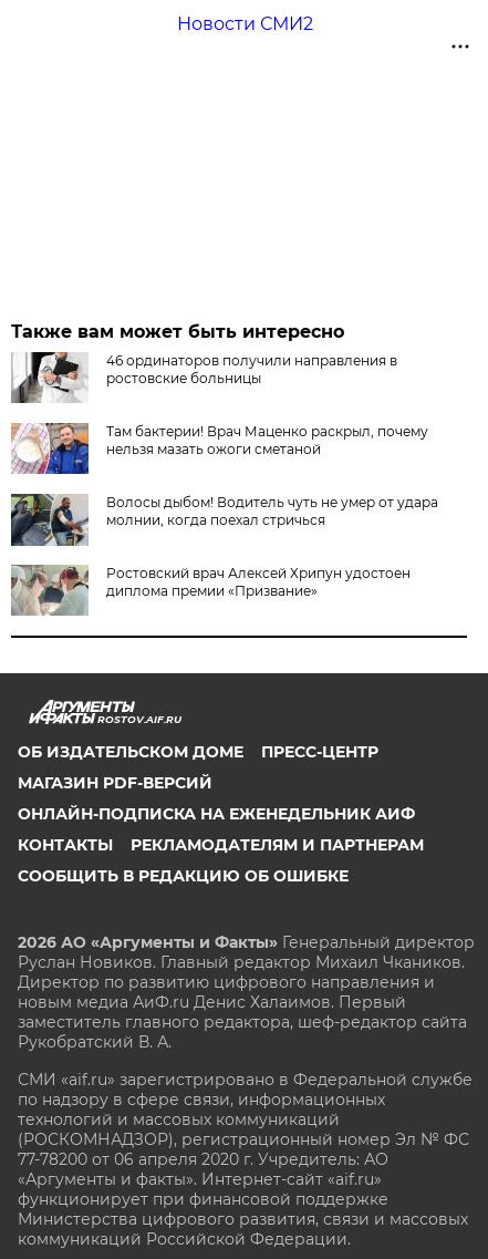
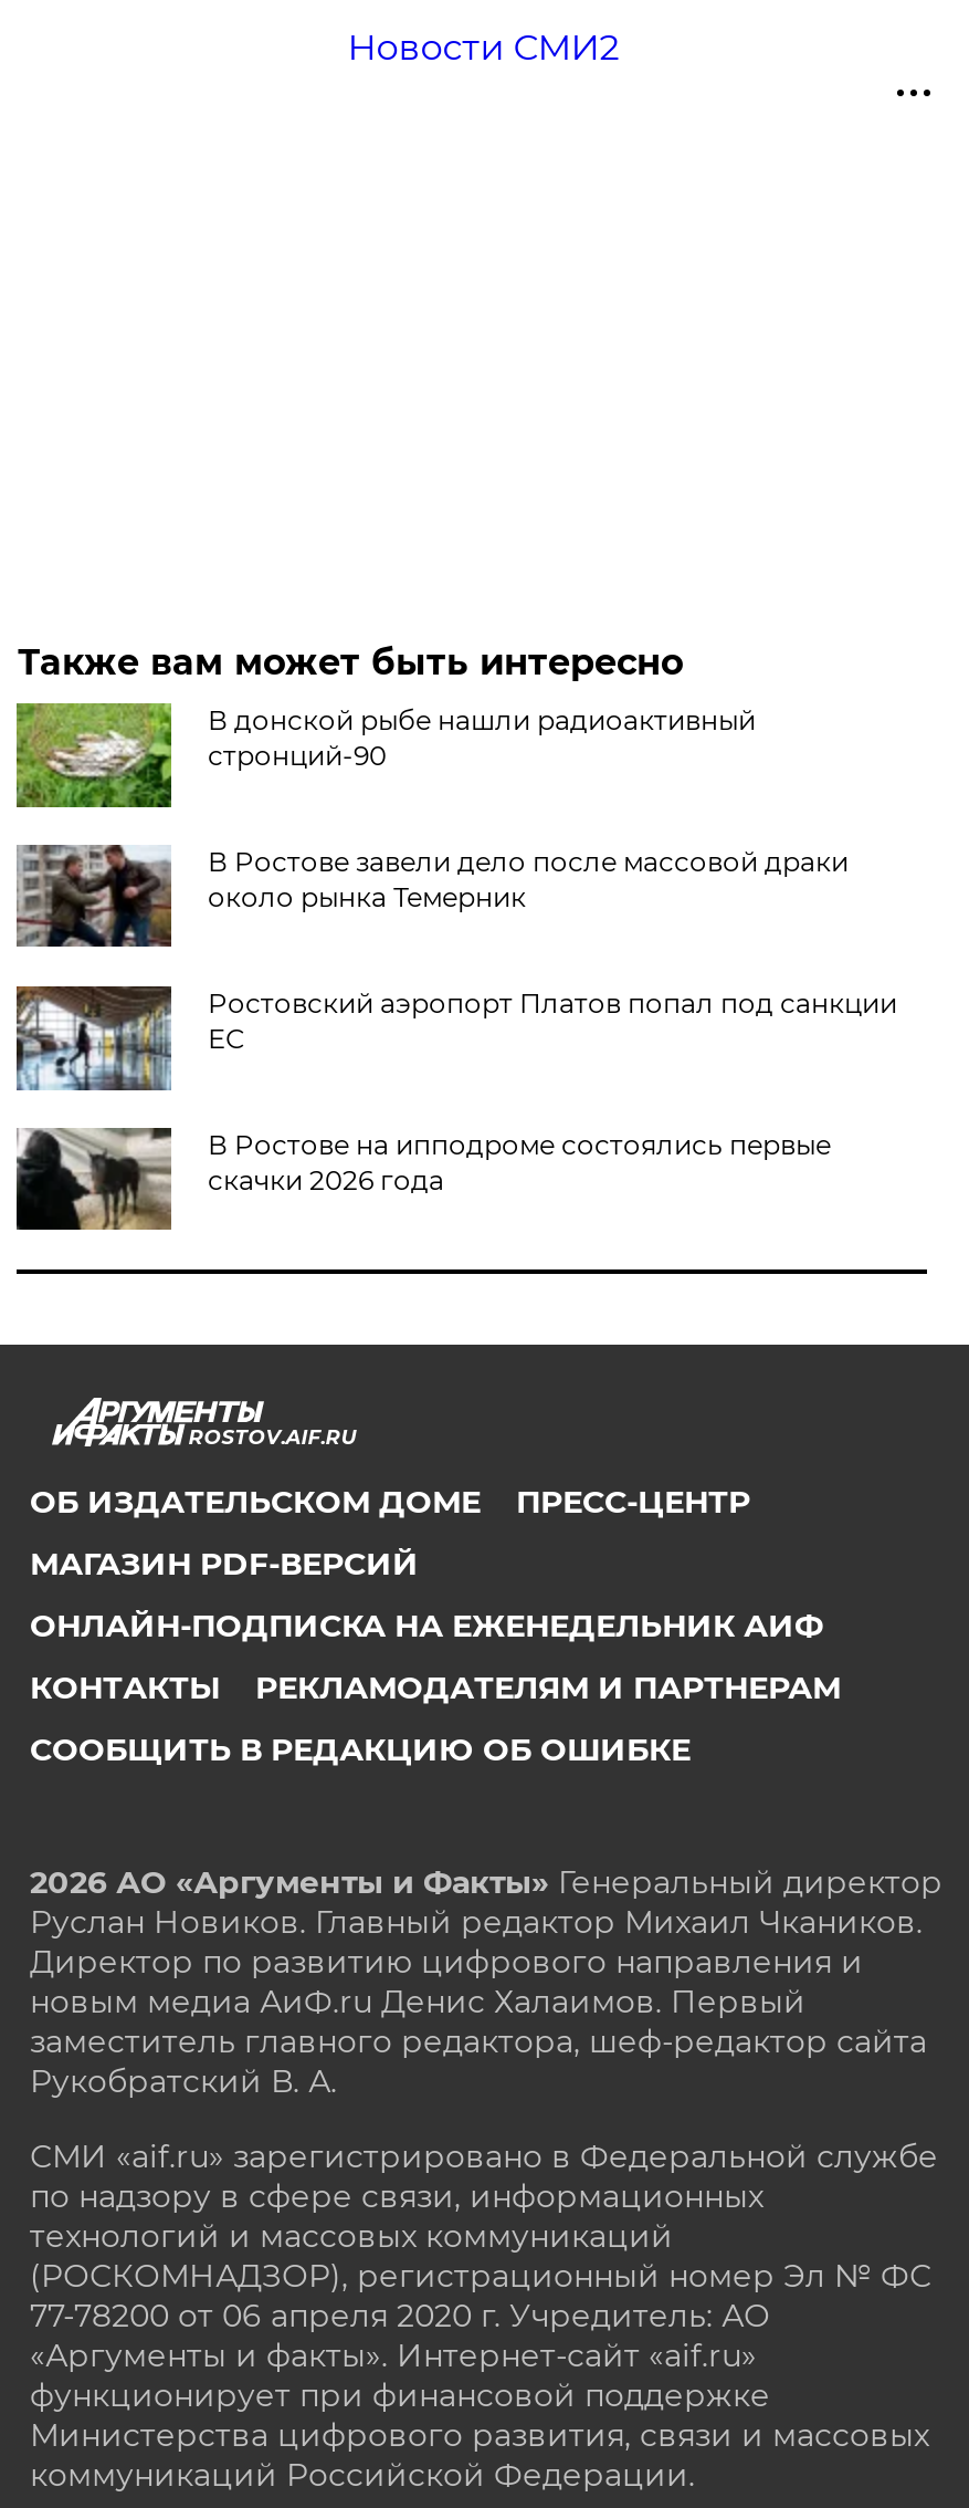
- [image]
- 46 ординаторов получили направления в
- ростовские больницы
+ [image]
+ В донской рыбе нашли радиоактивный
+ стронций-90

- [image]
- Там бактерии! Врач Маценко раскрыл, почему
- нельзя мазать ожоги сметаной
+ [image]
+ В Ростове завели дело после массовой драки
+ около рынка Темерник

- [image]
- Волосы дыбом! Водитель чуть не умер от удара
- молнии, когда поехал стричься
+ [image]
+ Ростовский аэропорт Платов попал под санкции
+ ЕС

- [image]
- Ростовский врач Алексей Хрипун удостоен
- диплома премии «Призвание»
+ [image]
+ В Ростове на ипподроме состоялись первые
+ скачки 2026 года
